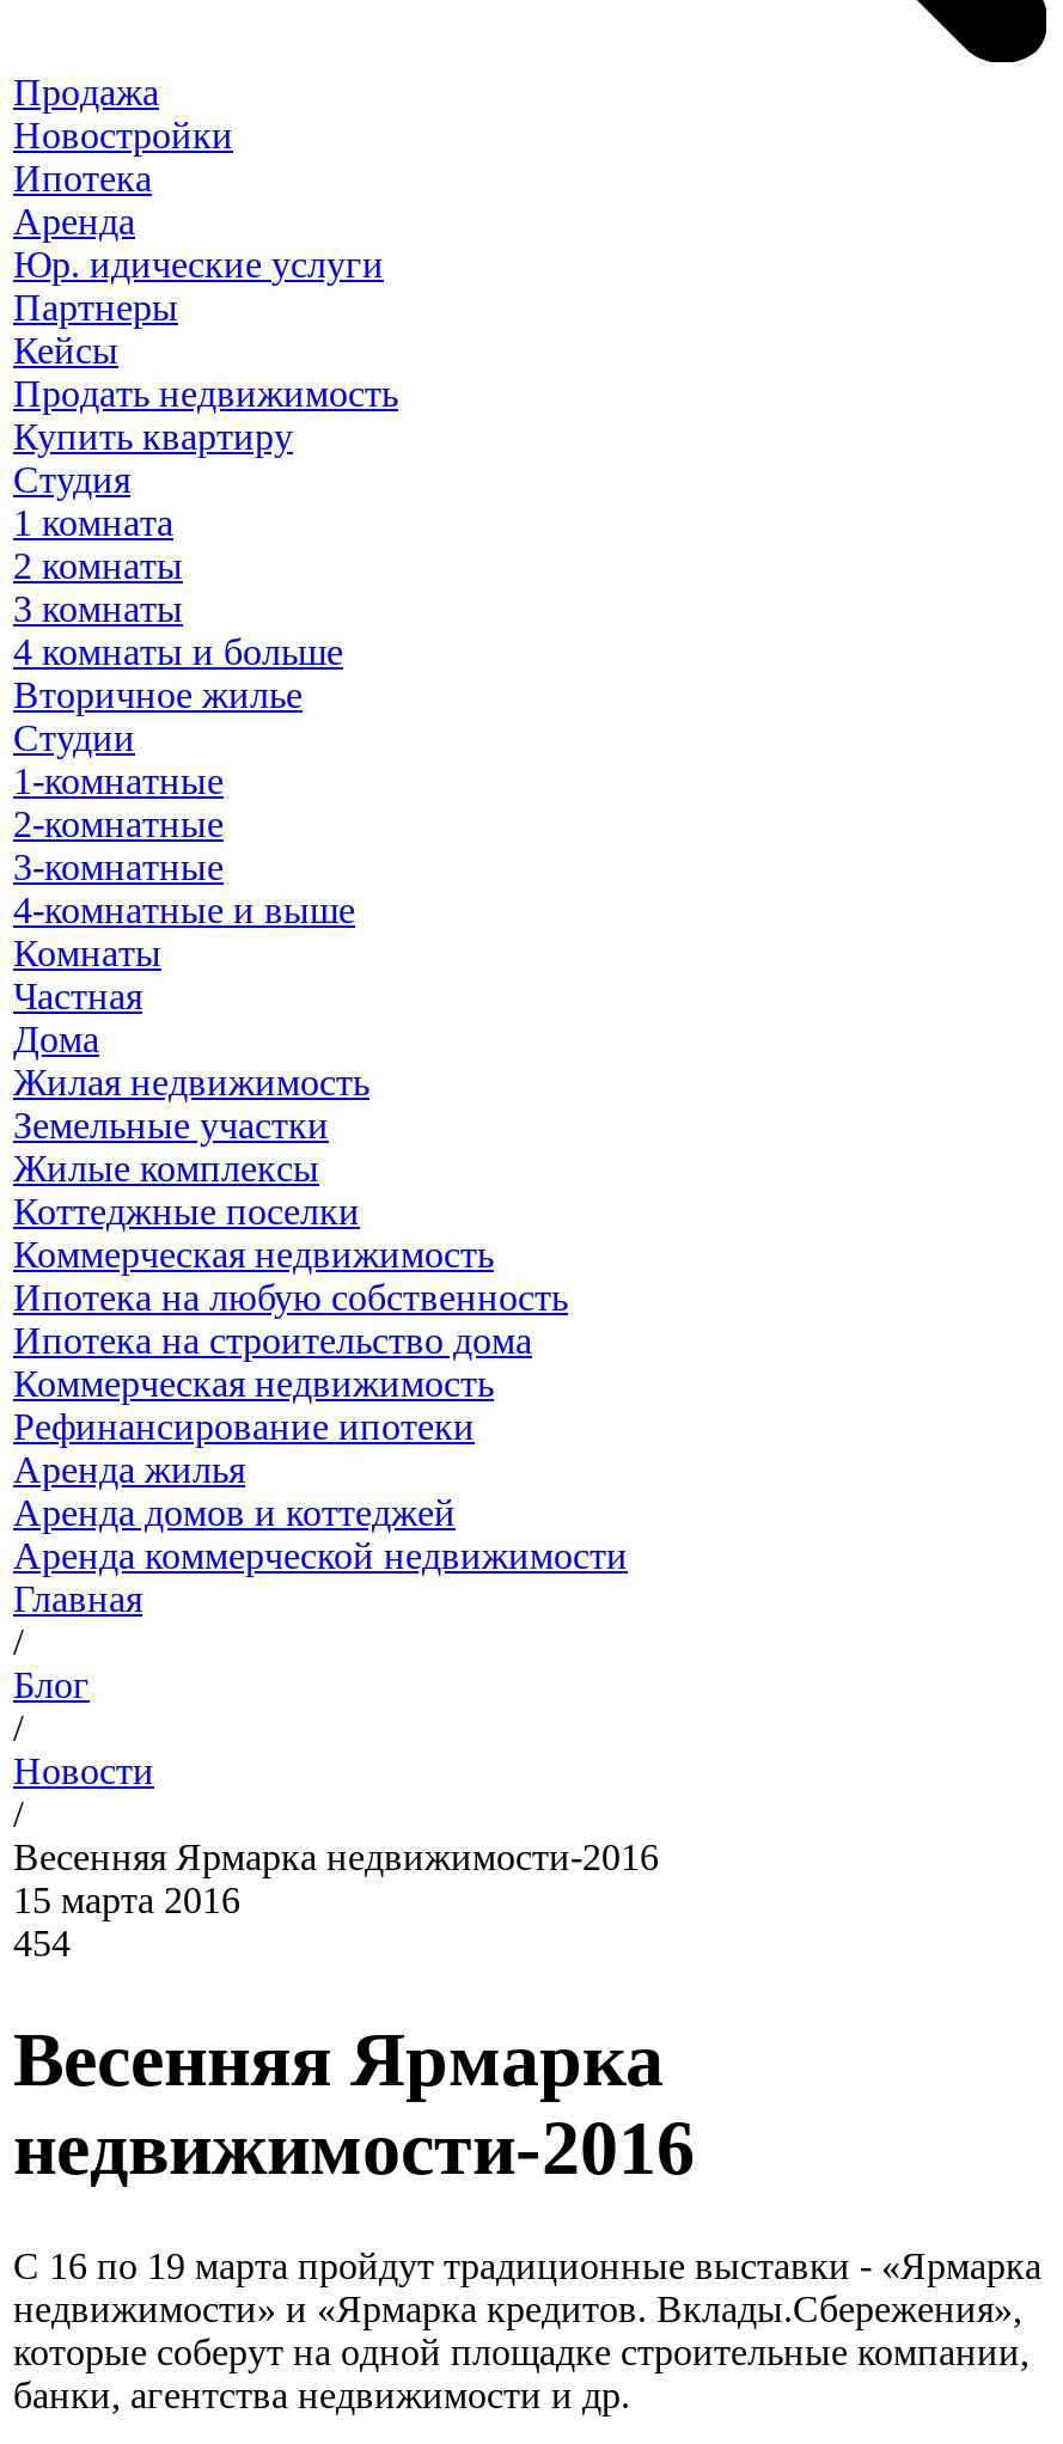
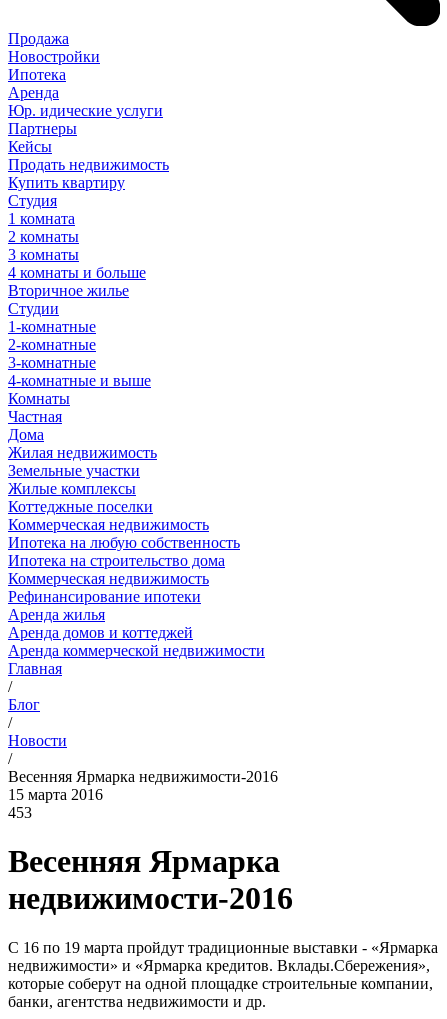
- 454
+ 453
